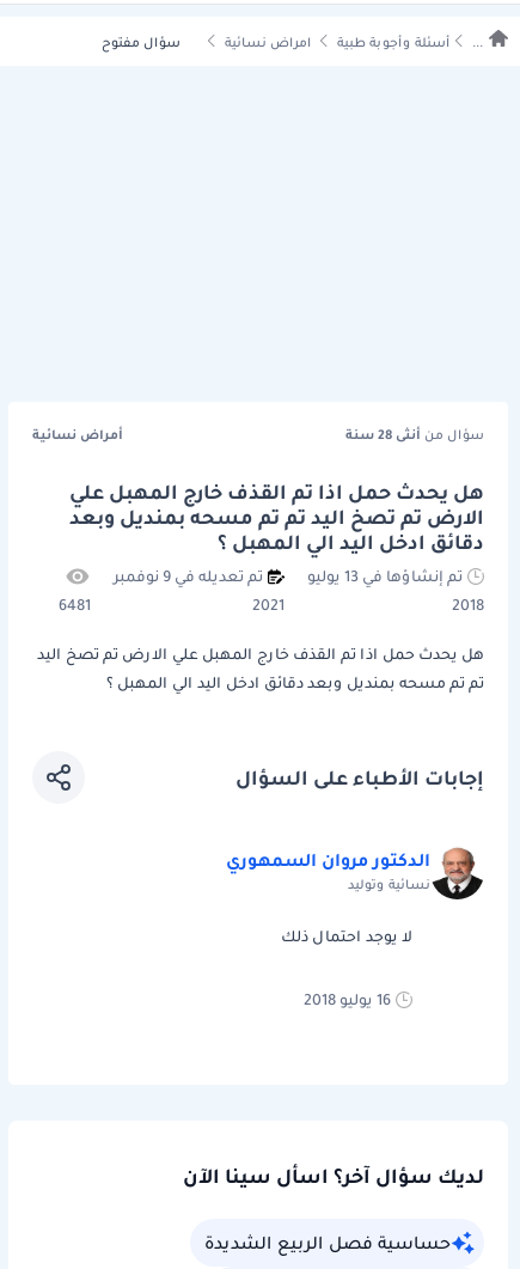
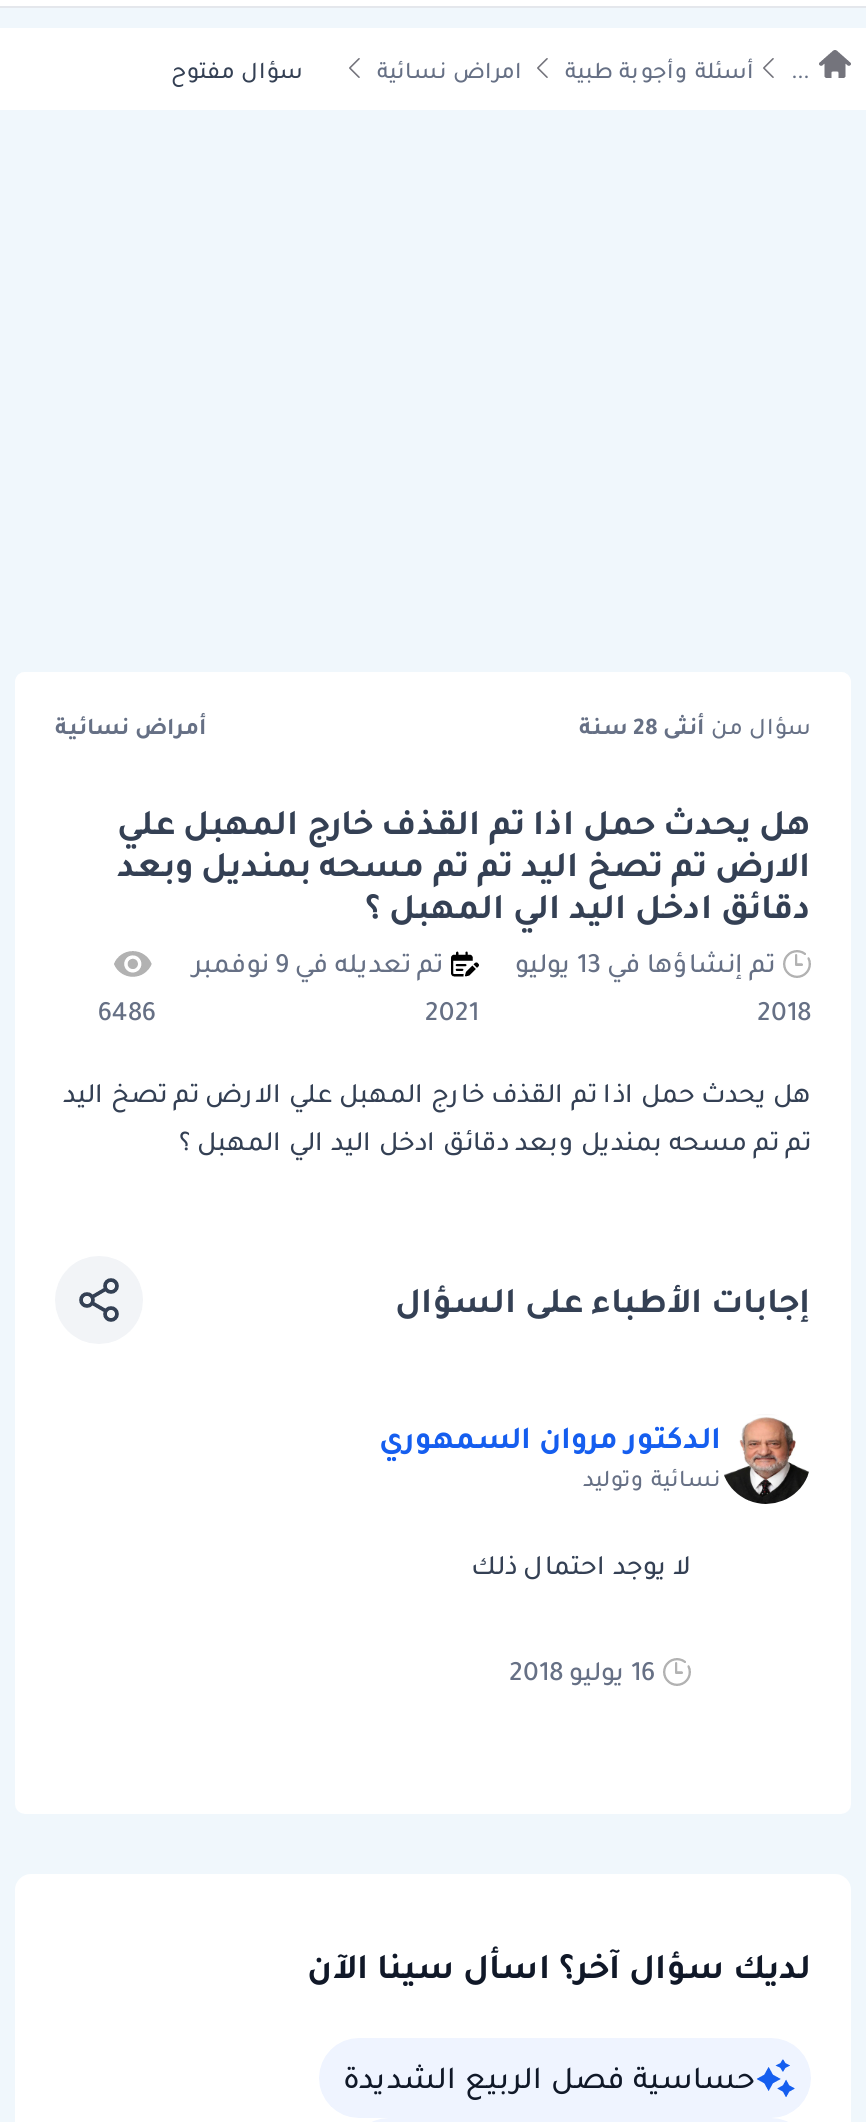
- 6481
+ 6486
